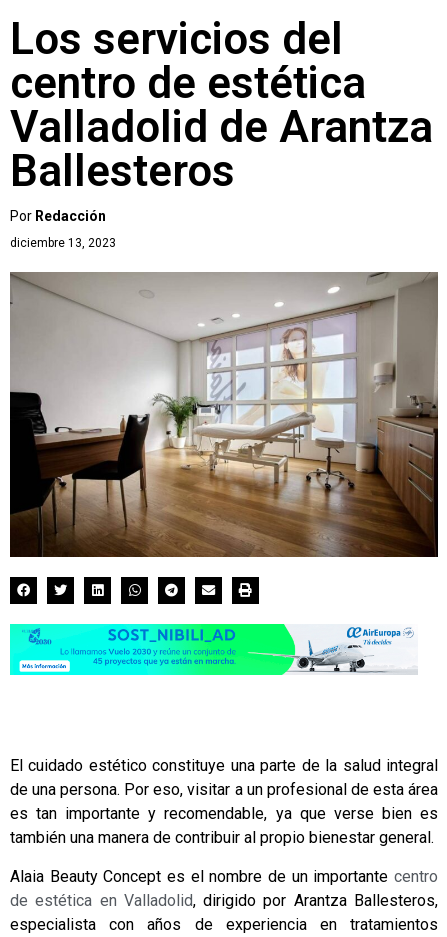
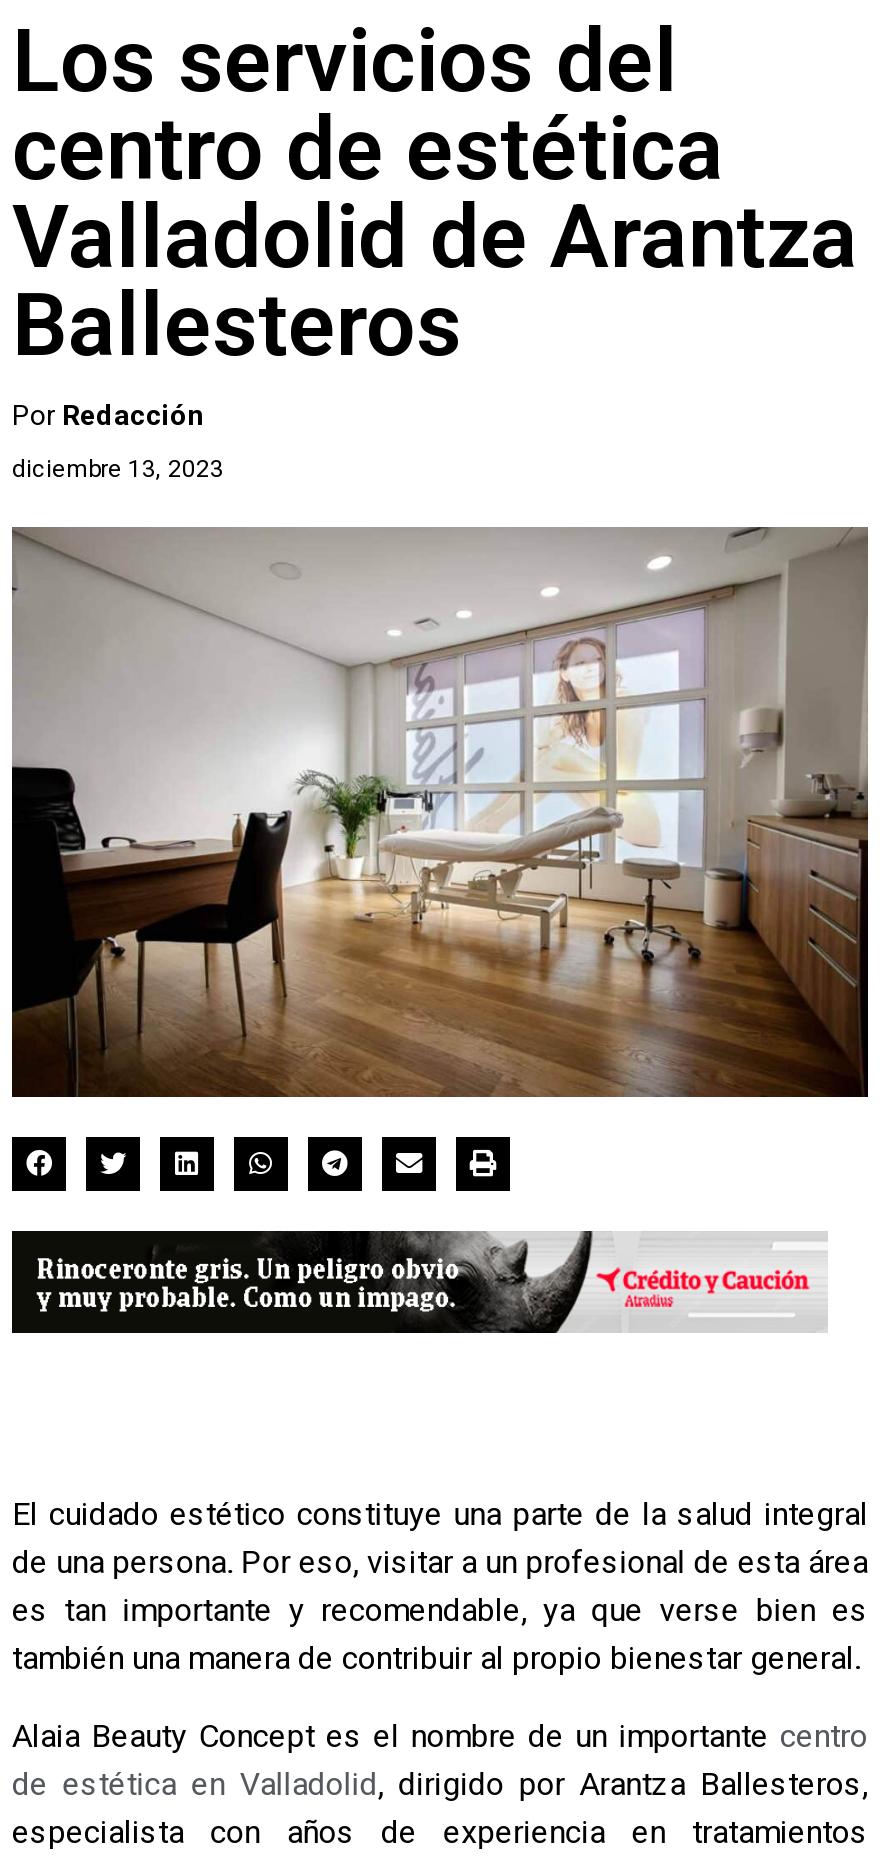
- [image]
+ [image]
